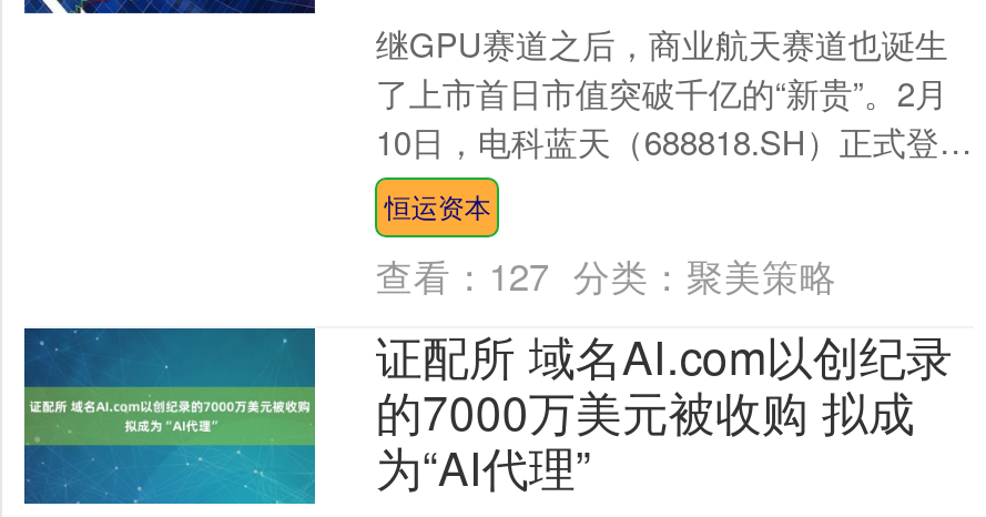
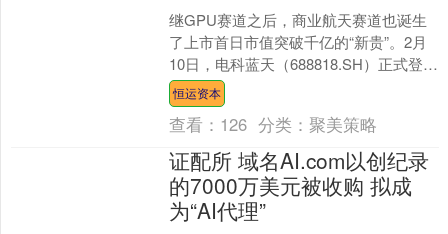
- 查看：127 分类：聚美策略
+ 查看：126 分类：聚美策略

- [image]
